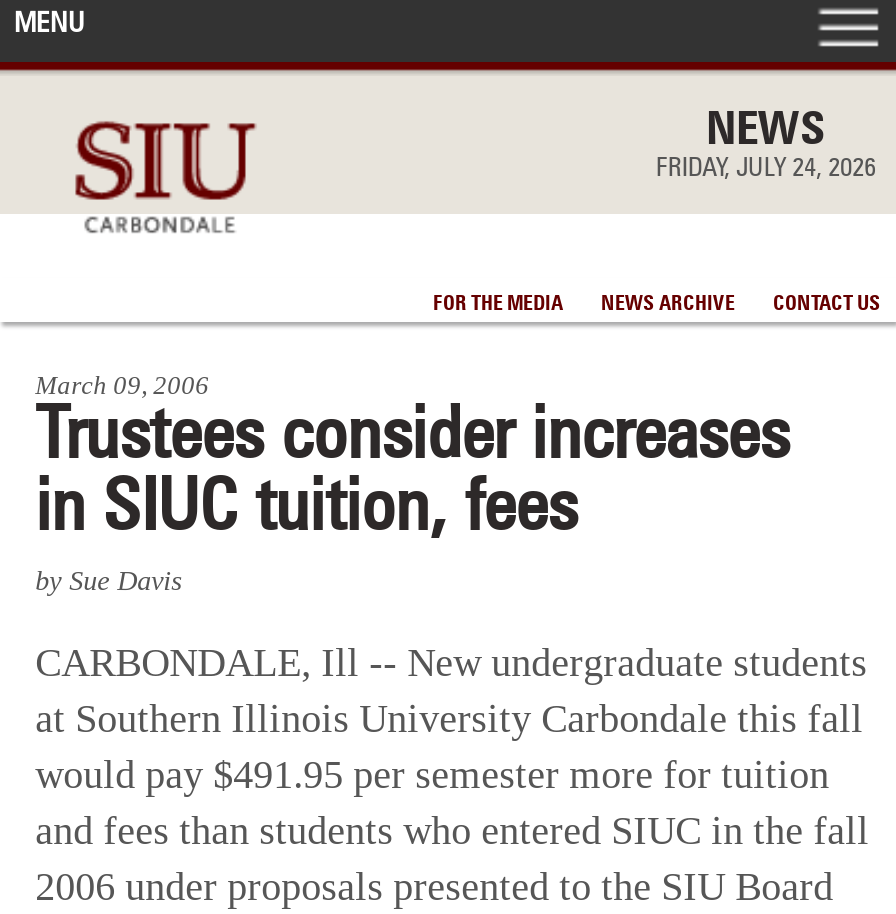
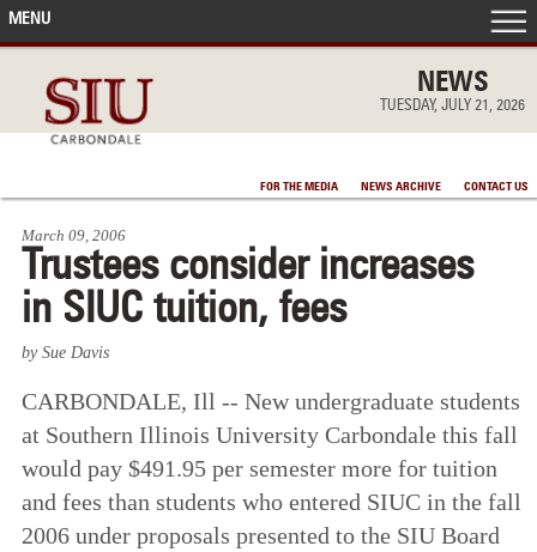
- FRIDAY, JULY 24, 2026
+ TUESDAY, JULY 21, 2026
